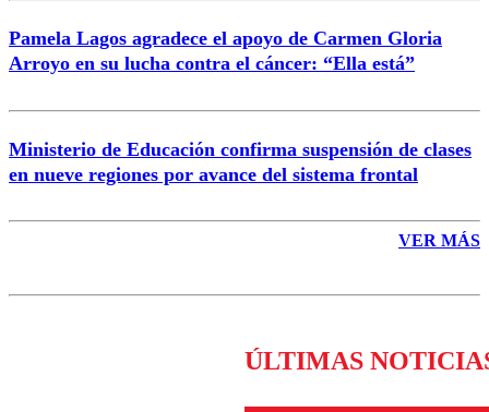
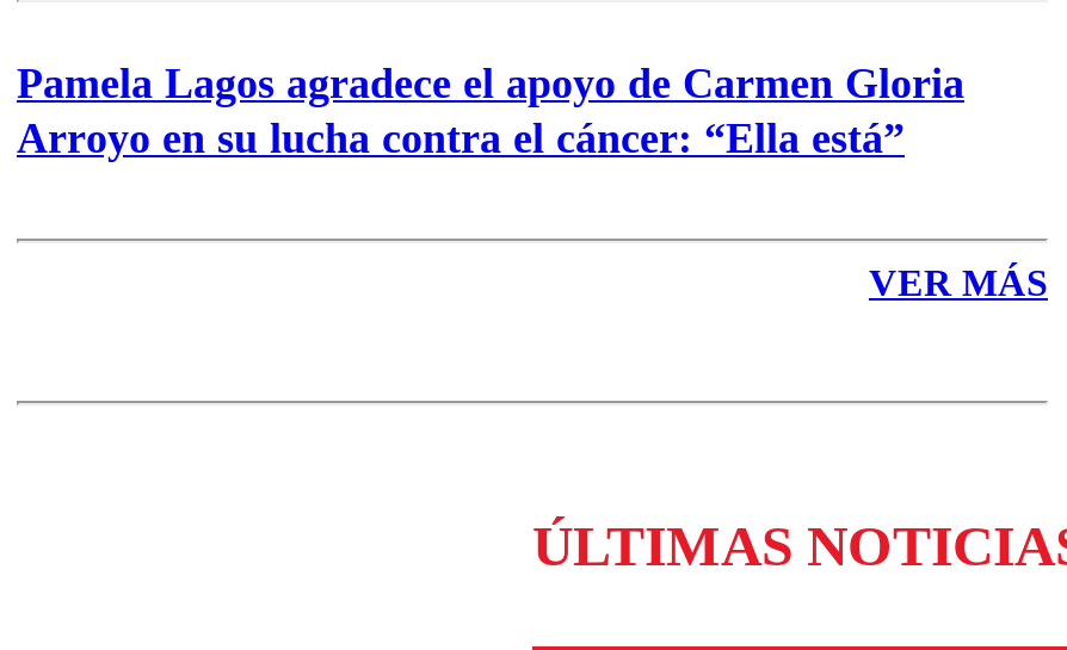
- Ministerio de Educación confirma suspensión de clases
- en nueve regiones por avance del sistema frontal
